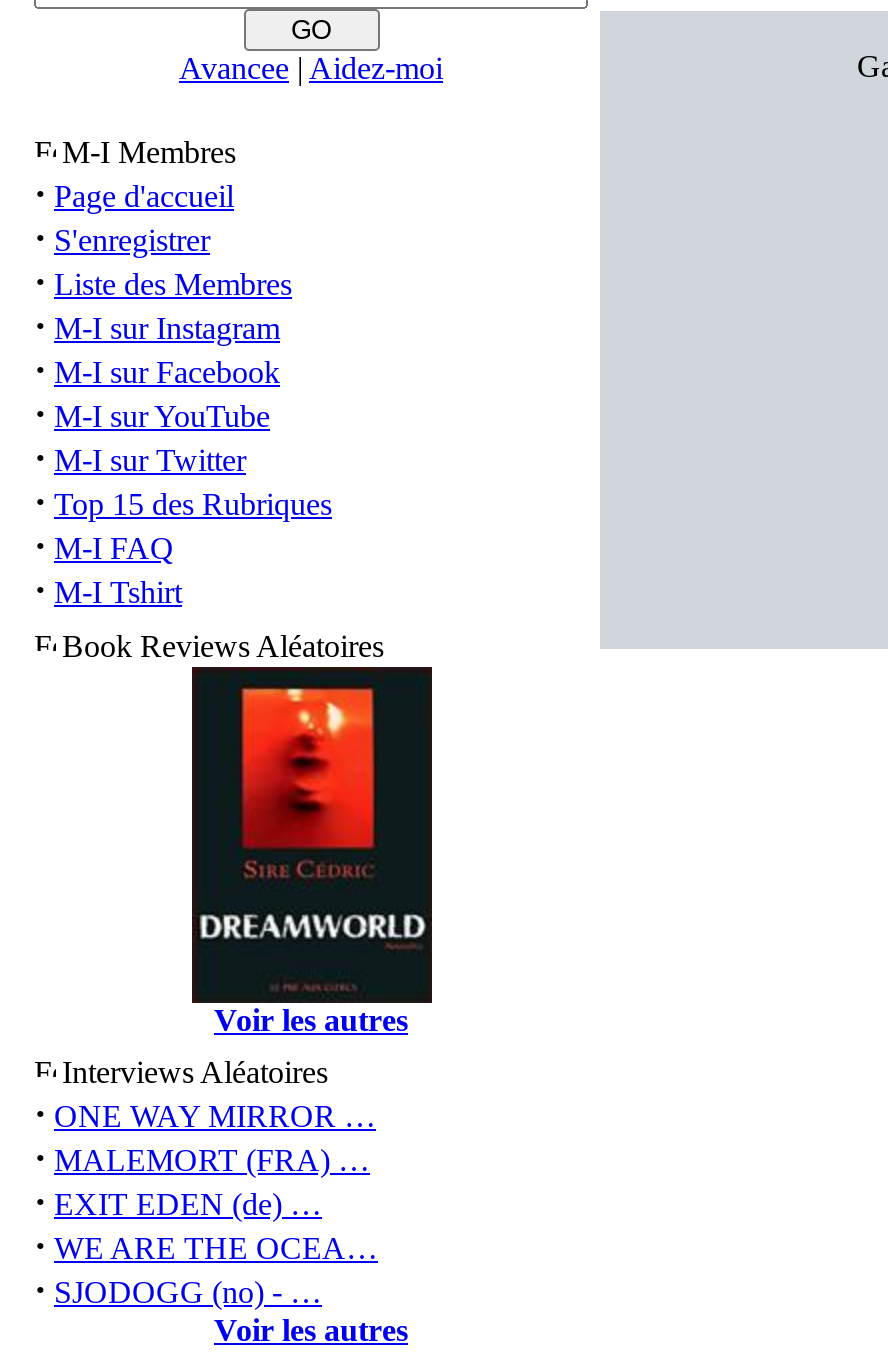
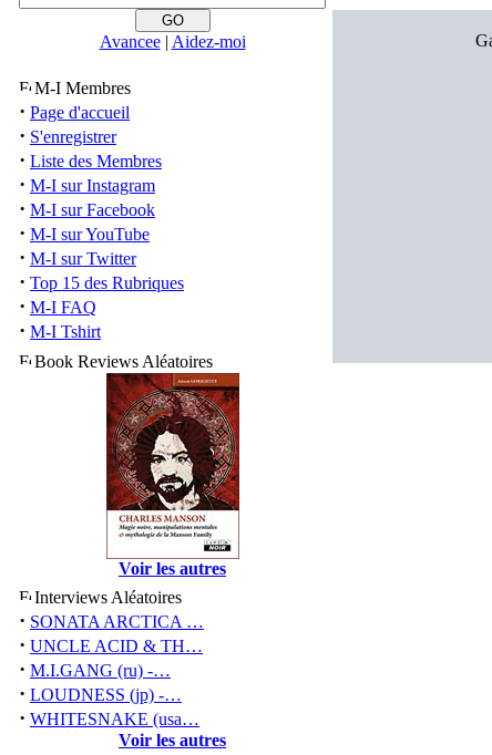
- [image]
+ [image]

- · ONE WAY MIRROR …
- · MALEMORT (FRA) …
- · EXIT EDEN (de) …
- · WE ARE THE OCEA…
- · SJODOGG (no) - …
+ · SONATA ARCTICA …
+ · UNCLE ACID & TH…
+ · M.I.GANG (ru) -…
+ · LOUDNESS (jp) -…
+ · WHITESNAKE (usa…
